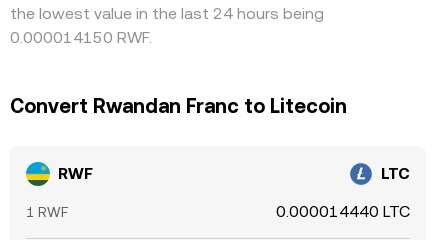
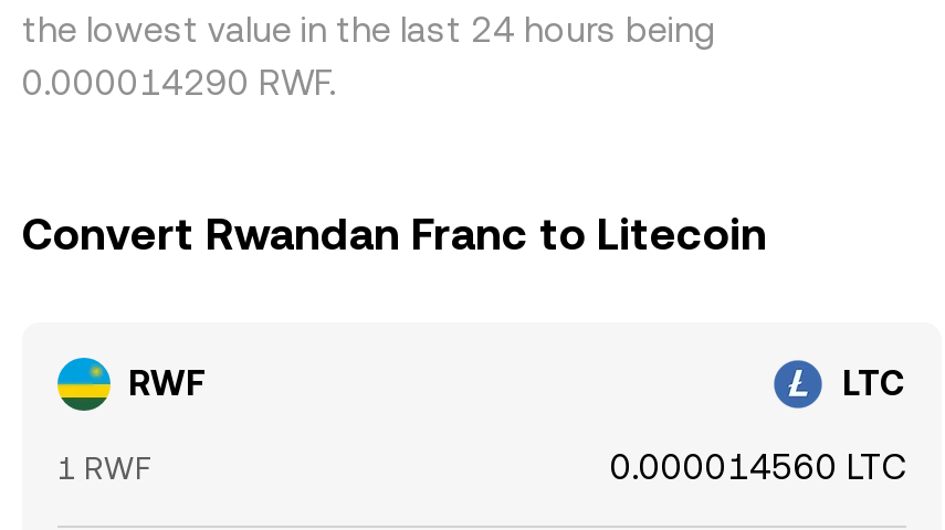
- 0.000014150 RWF.
+ 0.000014290 RWF.

- 0.000014440 LTC
+ 0.000014560 LTC
